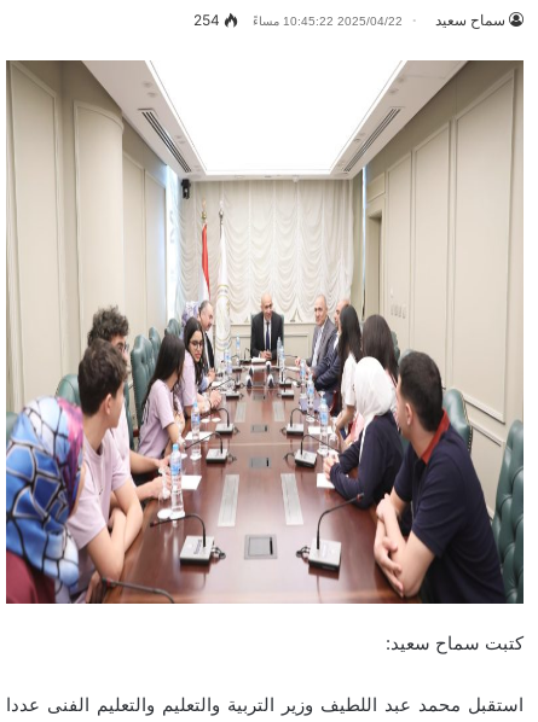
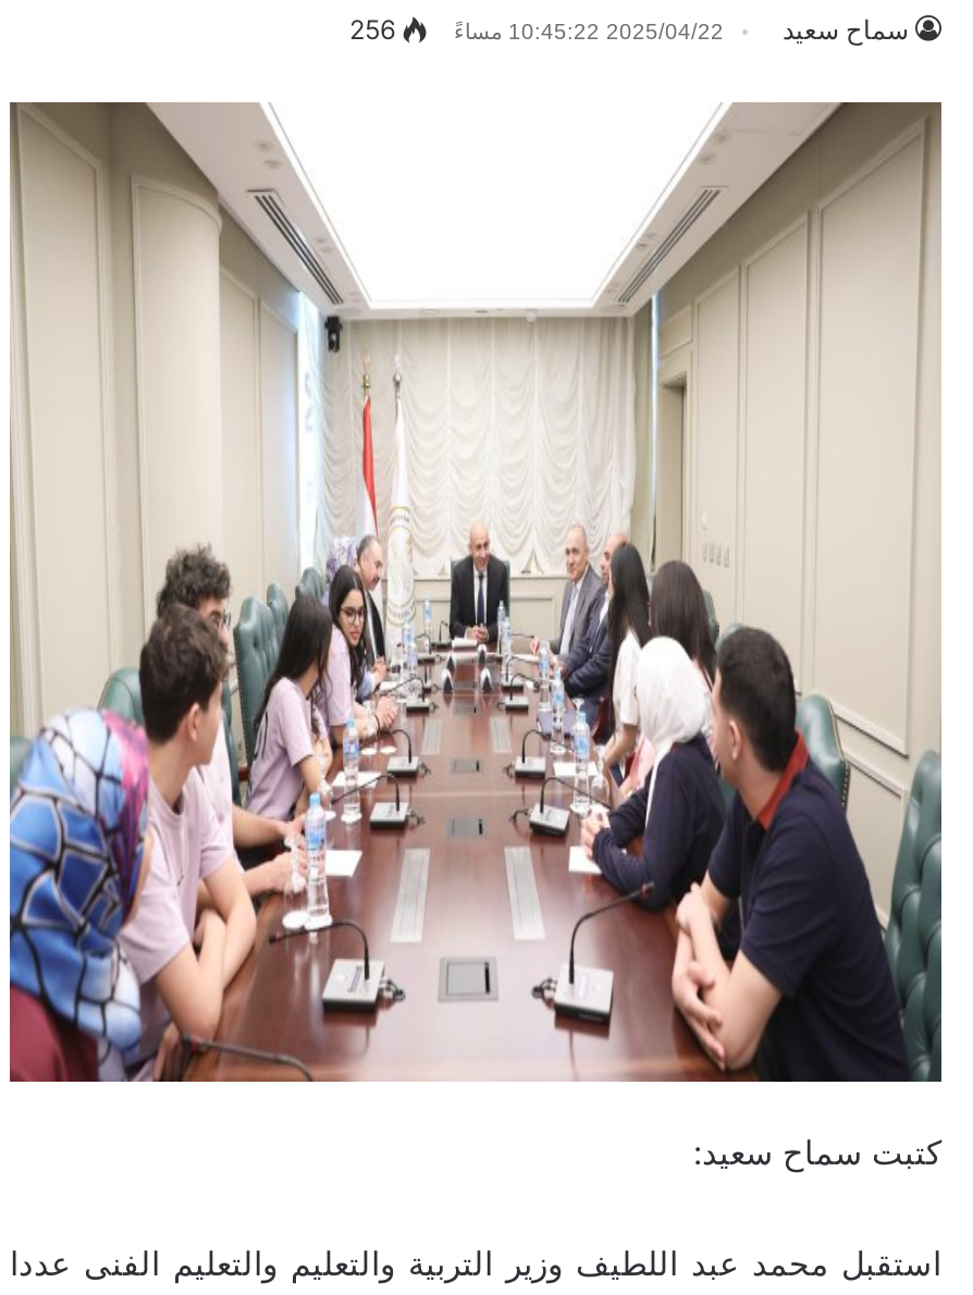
- 254
+ 256
